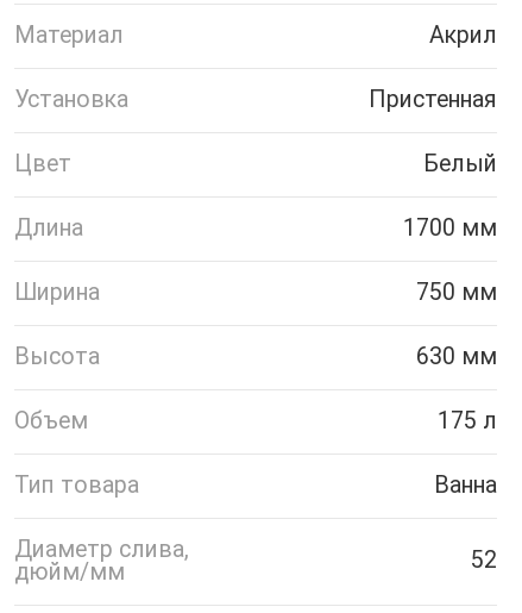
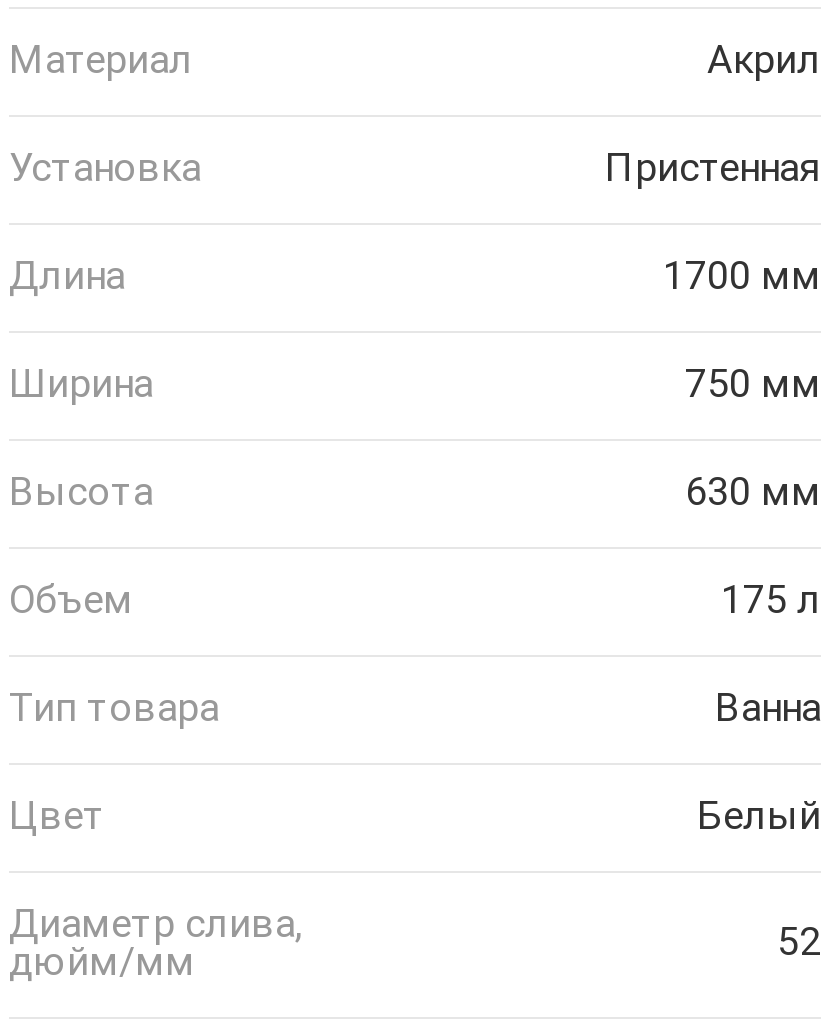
moved down: Цвет | Белый

moved up: Длина | 1700 мм | Ширина | ... | Тип товара | Ванна
